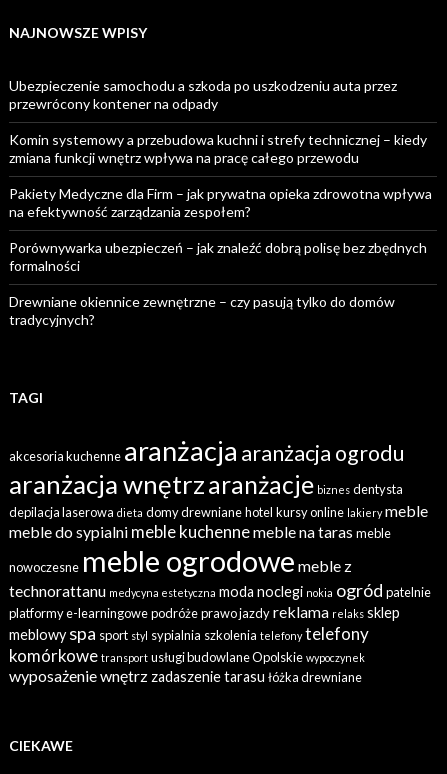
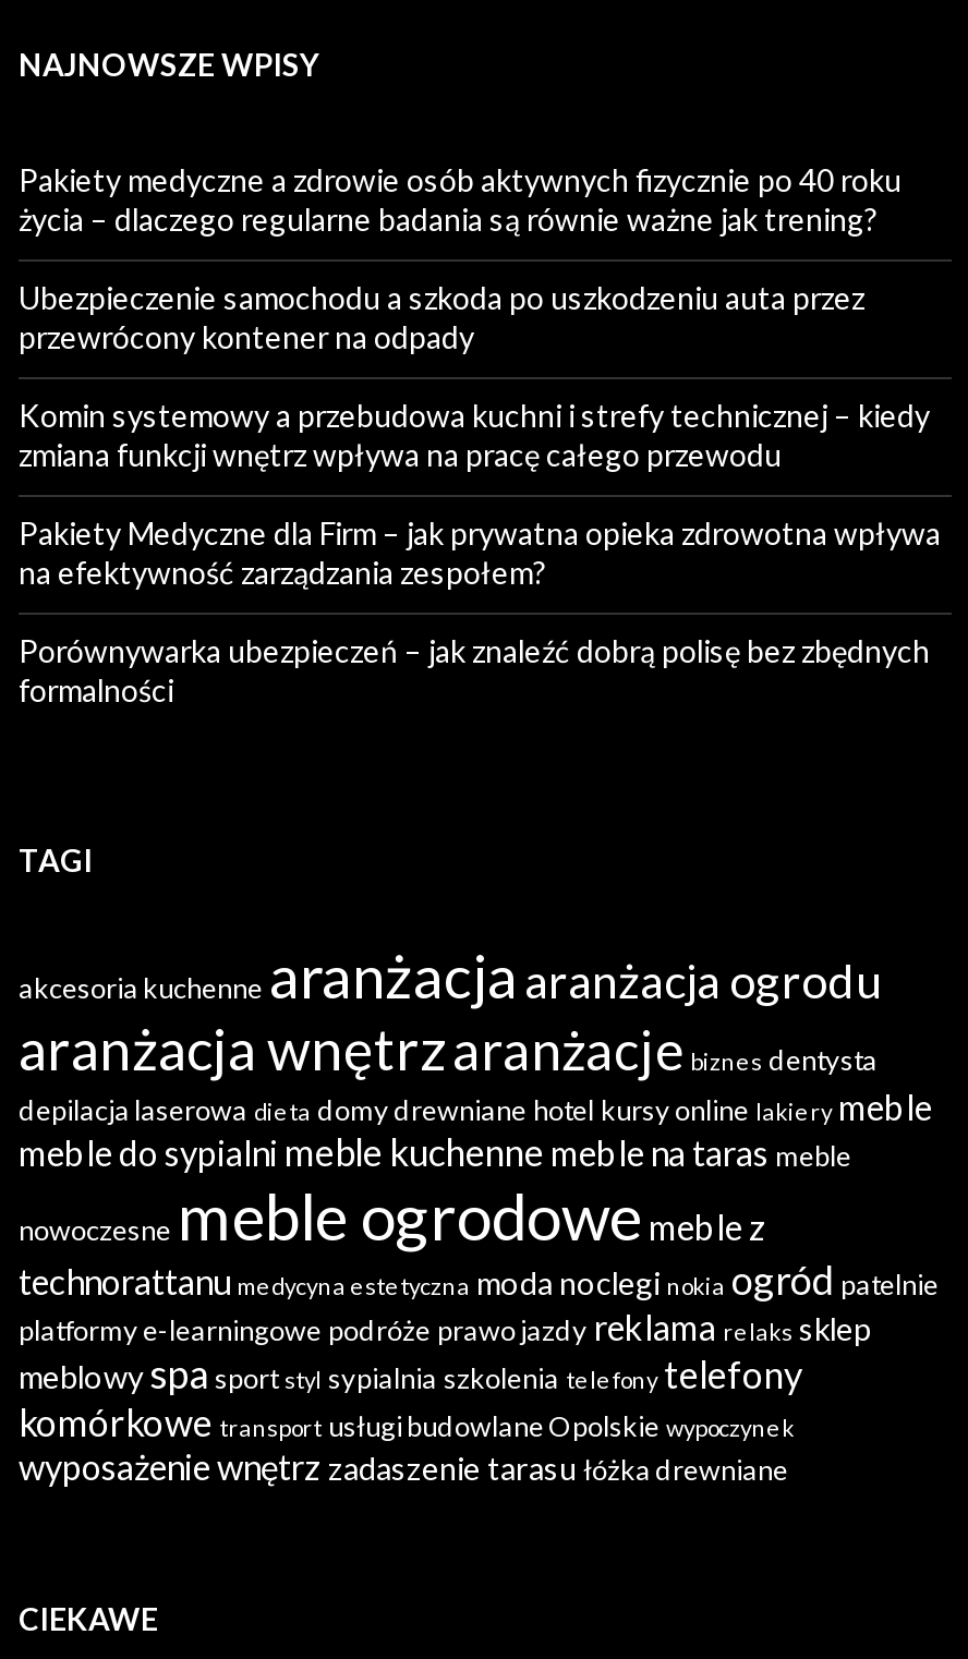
+ Pakiety medyczne a zdrowie osób aktywnych fizycznie po 40 roku
+ życia – dlaczego regularne badania są równie ważne jak trening?

moved down: Ubezpieczenie samochodu a szkoda po uszkodzeniu auta przez | przewrócony kontener na odpady | Komin systemowy a przebudowa kuchni i strefy technicznej – kiedy | zmiana funkcji wnętrz wpływa na pracę całego przewodu | Pakiety Medyczne dla Firm – jak prywatna opieka zdrowotna wpływa | na efektywność zarządzania zespołem? | Porównywarka ubezpieczeń – jak znaleźć dobrą polisę bez zbędnych | formalności

- Drewniane okiennice zewnętrzne – czy pasują tylko do domów
- tradycyjnych?
